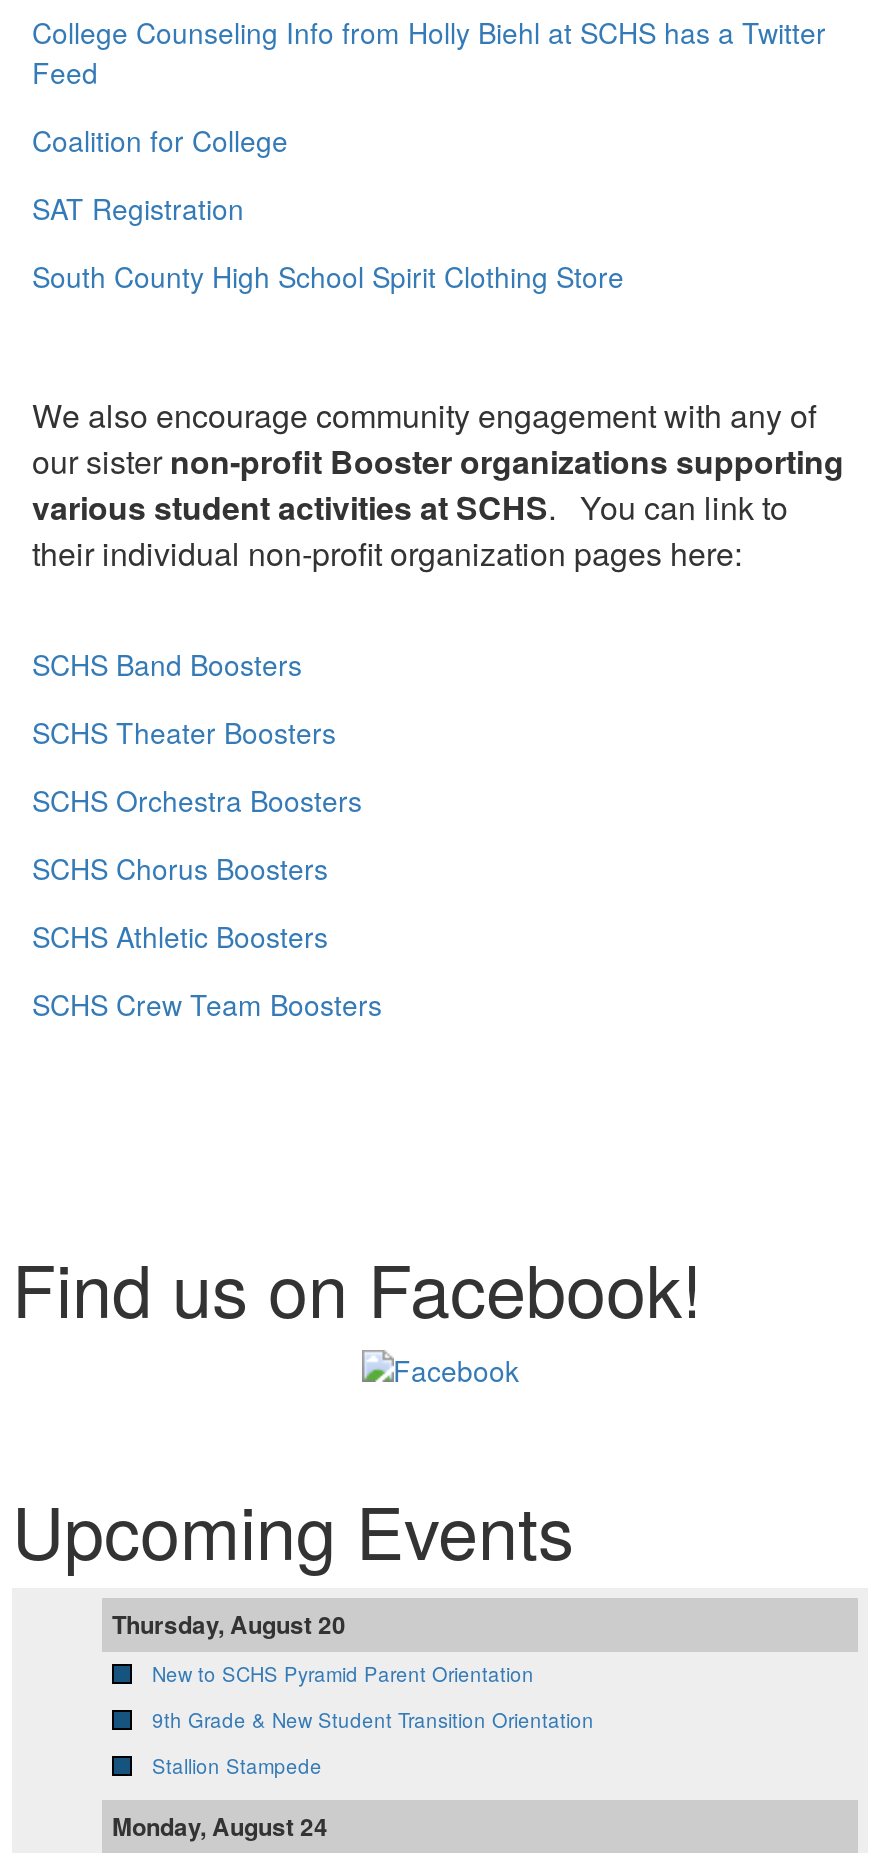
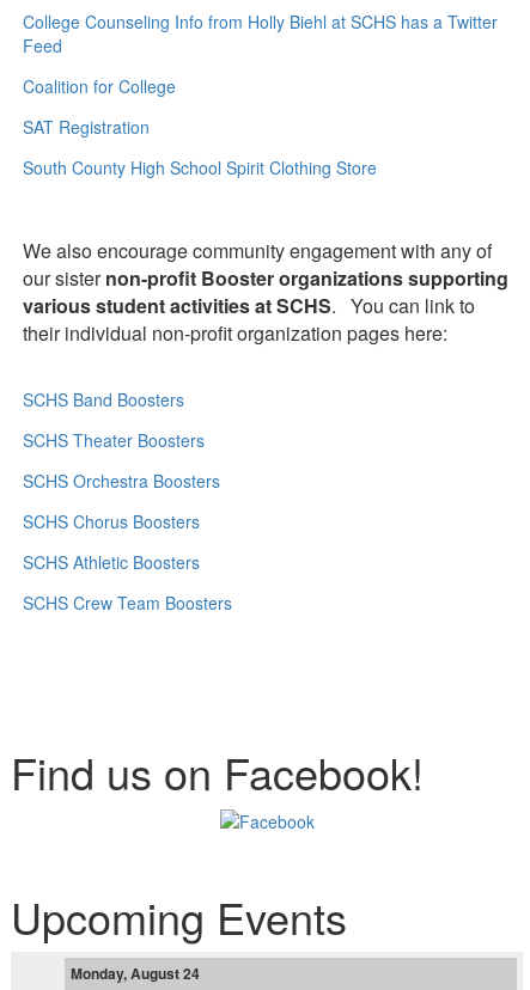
- Thursday, August 20
- New to SCHS Pyramid Parent Orientation
- 9th Grade & New Student Transition Orientation
- Stallion Stampede
